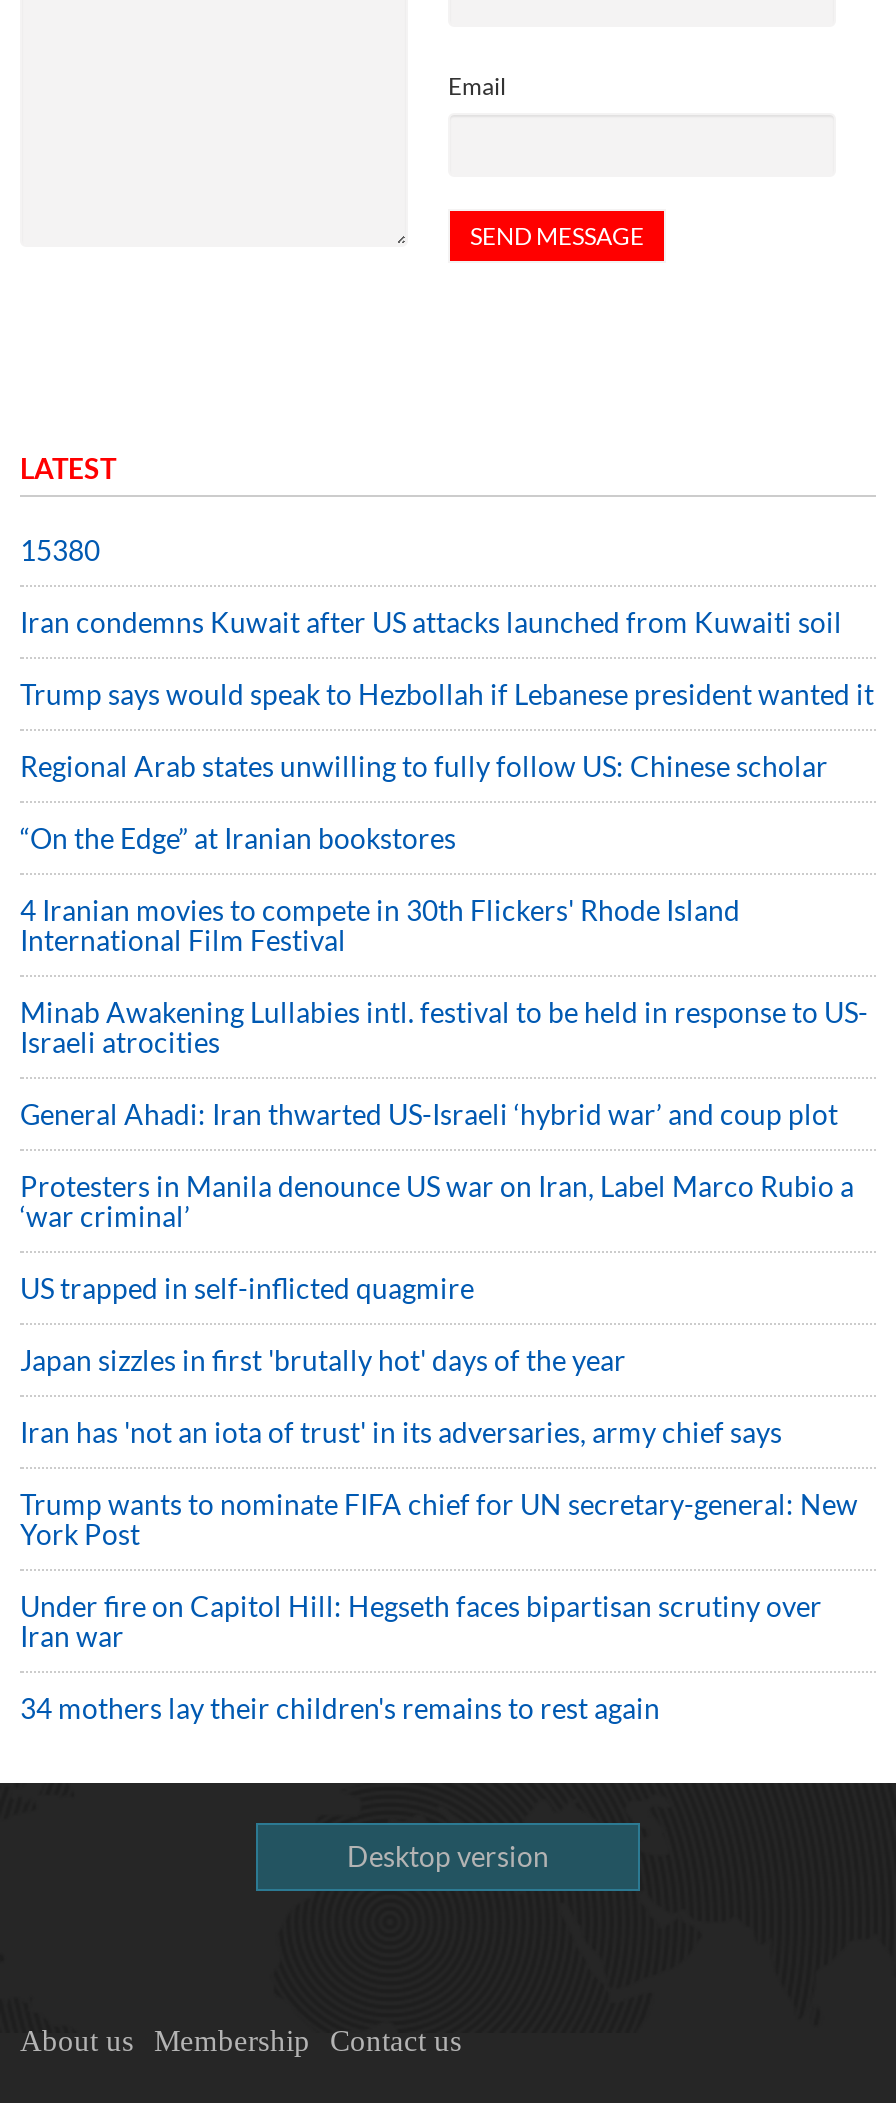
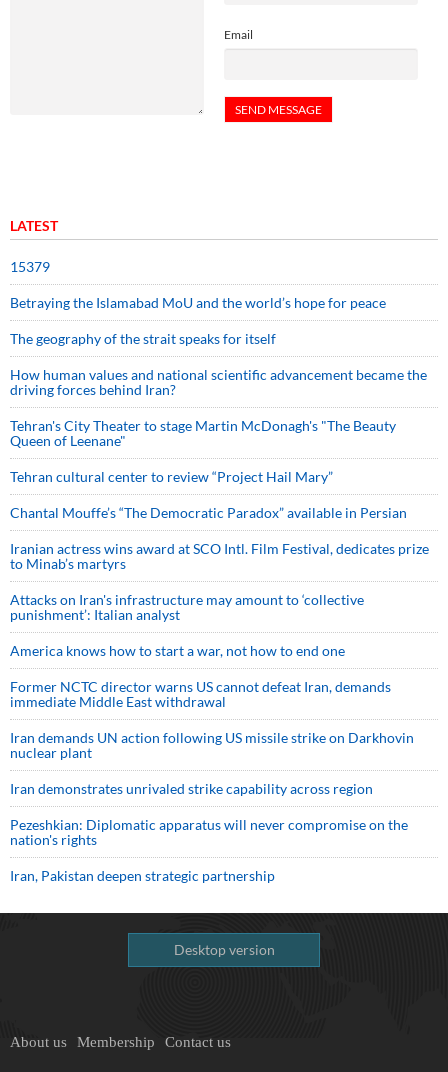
- 15380
+ 15379

- Iran condemns Kuwait after US attacks launched from Kuwaiti soil
+ Betraying the Islamabad MoU and the world’s hope for peace

- Trump says would speak to Hezbollah if Lebanese president wanted it
+ The geography of the strait speaks for itself

- Regional Arab states unwilling to fully follow US: Chinese scholar
+ How human values and national scientific advancement became the
+ driving forces behind Iran?

- “On the Edge” at Iranian bookstores
+ Tehran's City Theater to stage Martin McDonagh's "The Beauty
+ Queen of Leenane"

- 4 Iranian movies to compete in 30th Flickers' Rhode Island
- International Film Festival
+ Tehran cultural center to review “Project Hail Mary”

- Minab Awakening Lullabies intl. festival to be held in response to US-
- Israeli atrocities
+ Chantal Mouffe’s “The Democratic Paradox” available in Persian

- General Ahadi: Iran thwarted US-Israeli ‘hybrid war’ and coup plot
+ Iranian actress wins award at SCO Intl. Film Festival, dedicates prize
+ to Minab’s martyrs

- Protesters in Manila denounce US war on Iran, Label Marco Rubio a
- ‘war criminal’
+ Attacks on Iran's infrastructure may amount to ‘collective
+ punishment’: Italian analyst

- US trapped in self-inflicted quagmire
+ America knows how to start a war, not how to end one

- Japan sizzles in first 'brutally hot' days of the year
+ Former NCTC director warns US cannot defeat Iran, demands
+ immediate Middle East withdrawal

- Iran has 'not an iota of trust' in its adversaries, army chief says
+ Iran demands UN action following US missile strike on Darkhovin
+ nuclear plant

- Trump wants to nominate FIFA chief for UN secretary-general: New
- York Post
+ Iran demonstrates unrivaled strike capability across region

- Under fire on Capitol Hill: Hegseth faces bipartisan scrutiny over
- Iran war
+ Pezeshkian: Diplomatic apparatus will never compromise on the
+ nation's rights

- 34 mothers lay their children's remains to rest again
+ Iran, Pakistan deepen strategic partnership
